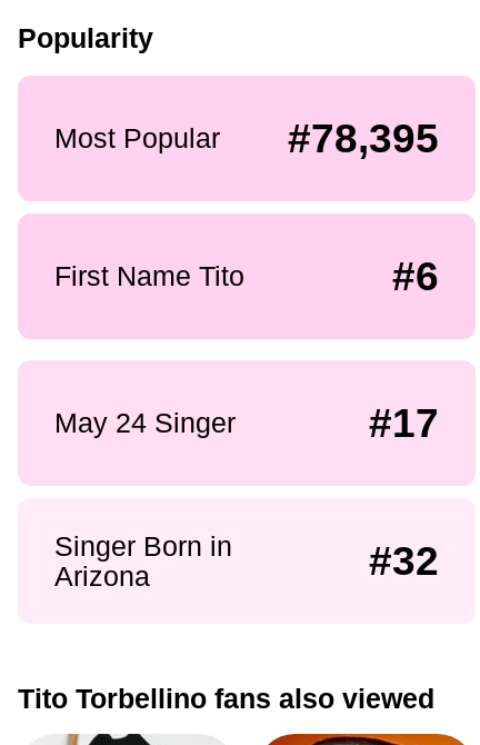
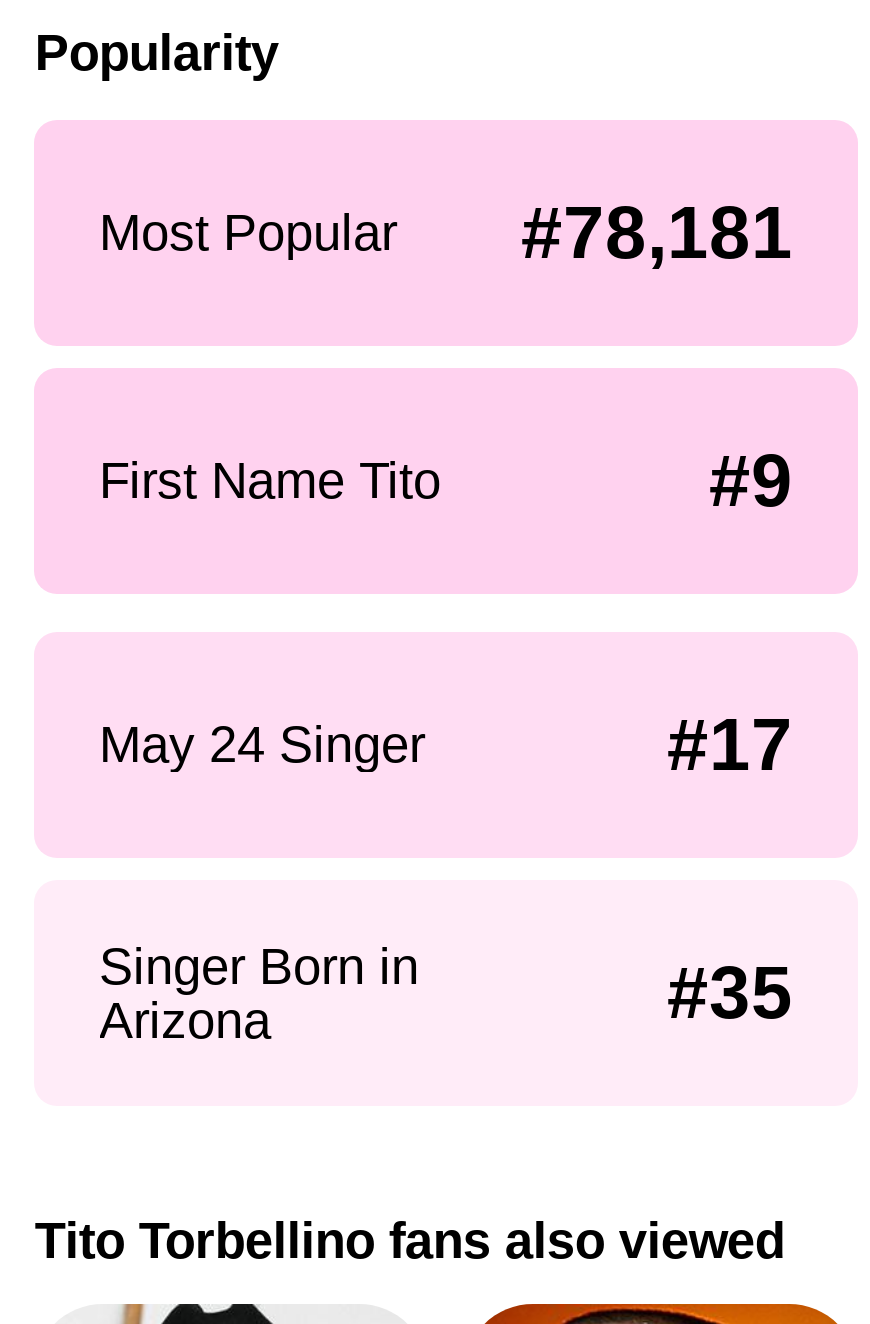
- #78,395
+ #78,181

- #6
+ #9

- #32
+ #35
